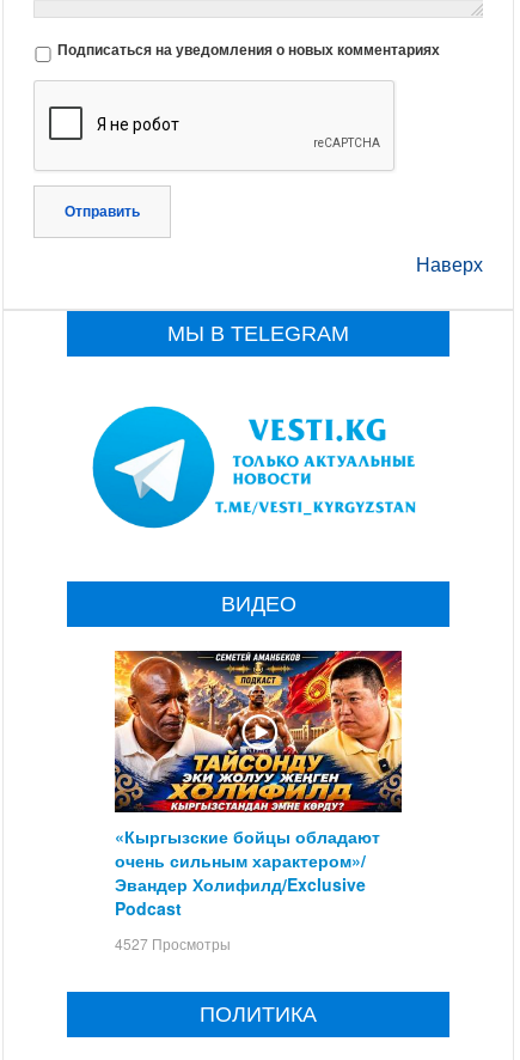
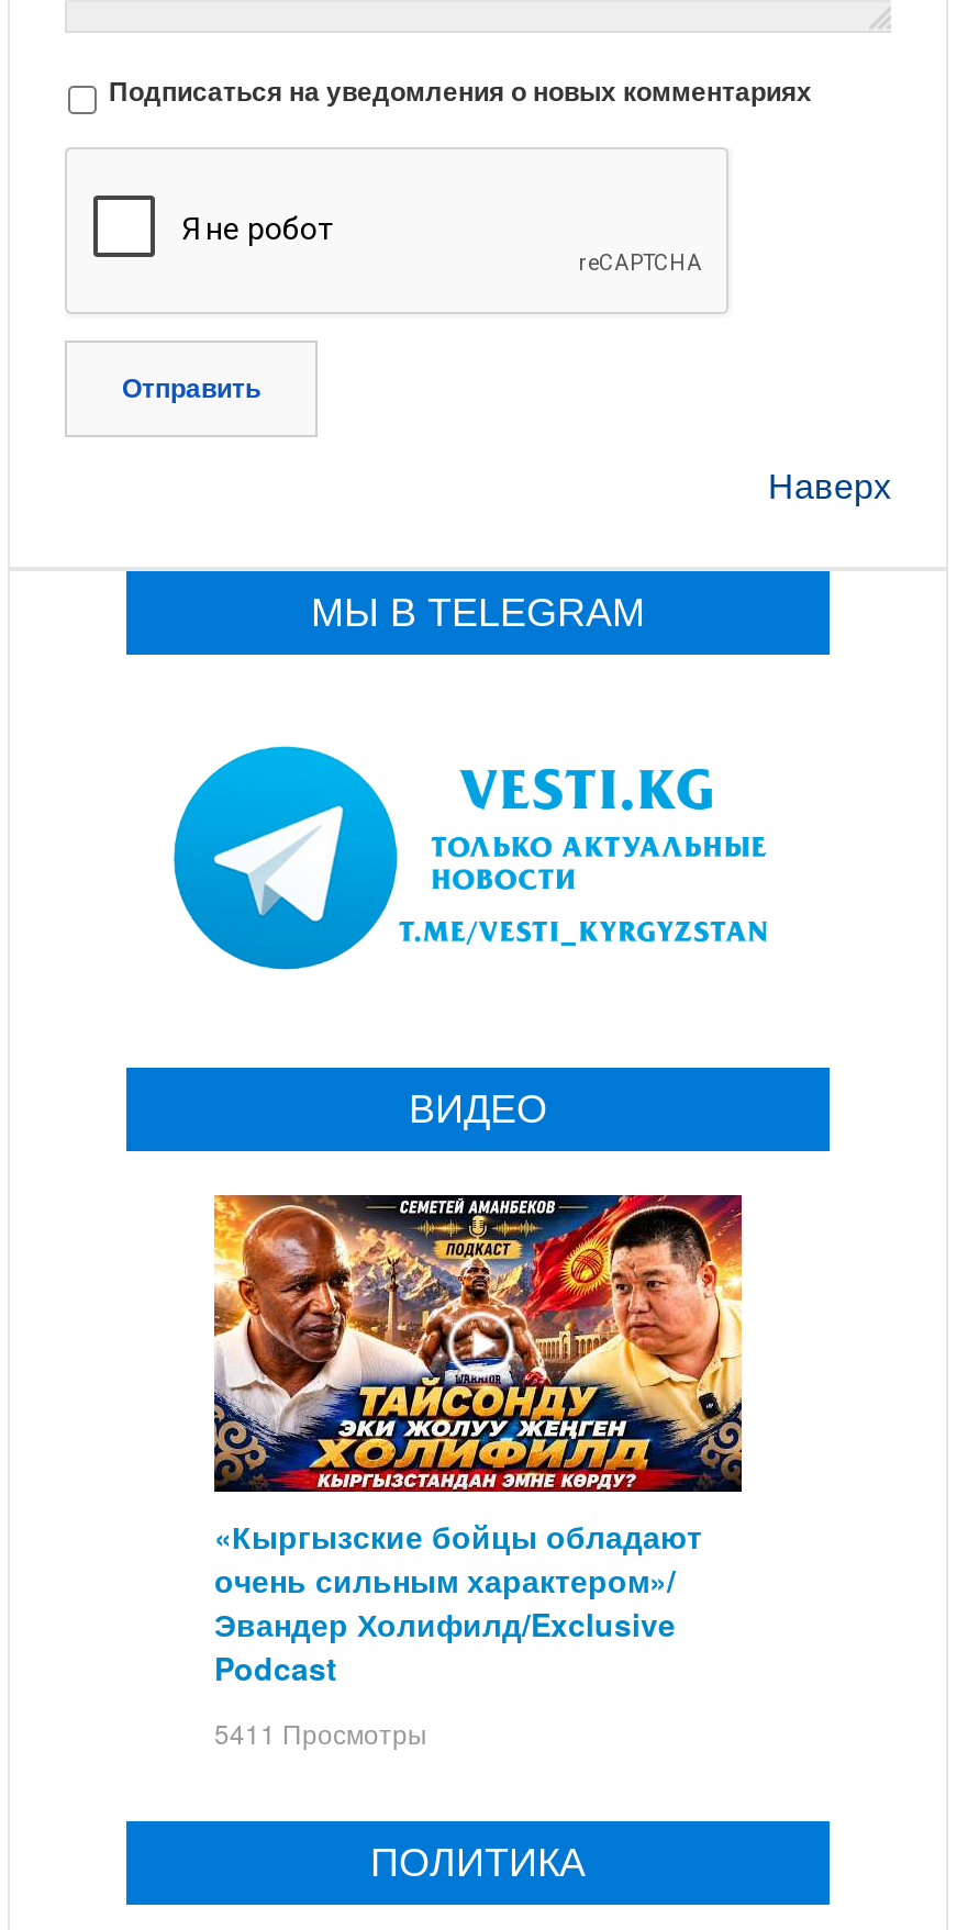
- 4527 Просмотры
+ 5411 Просмотры
